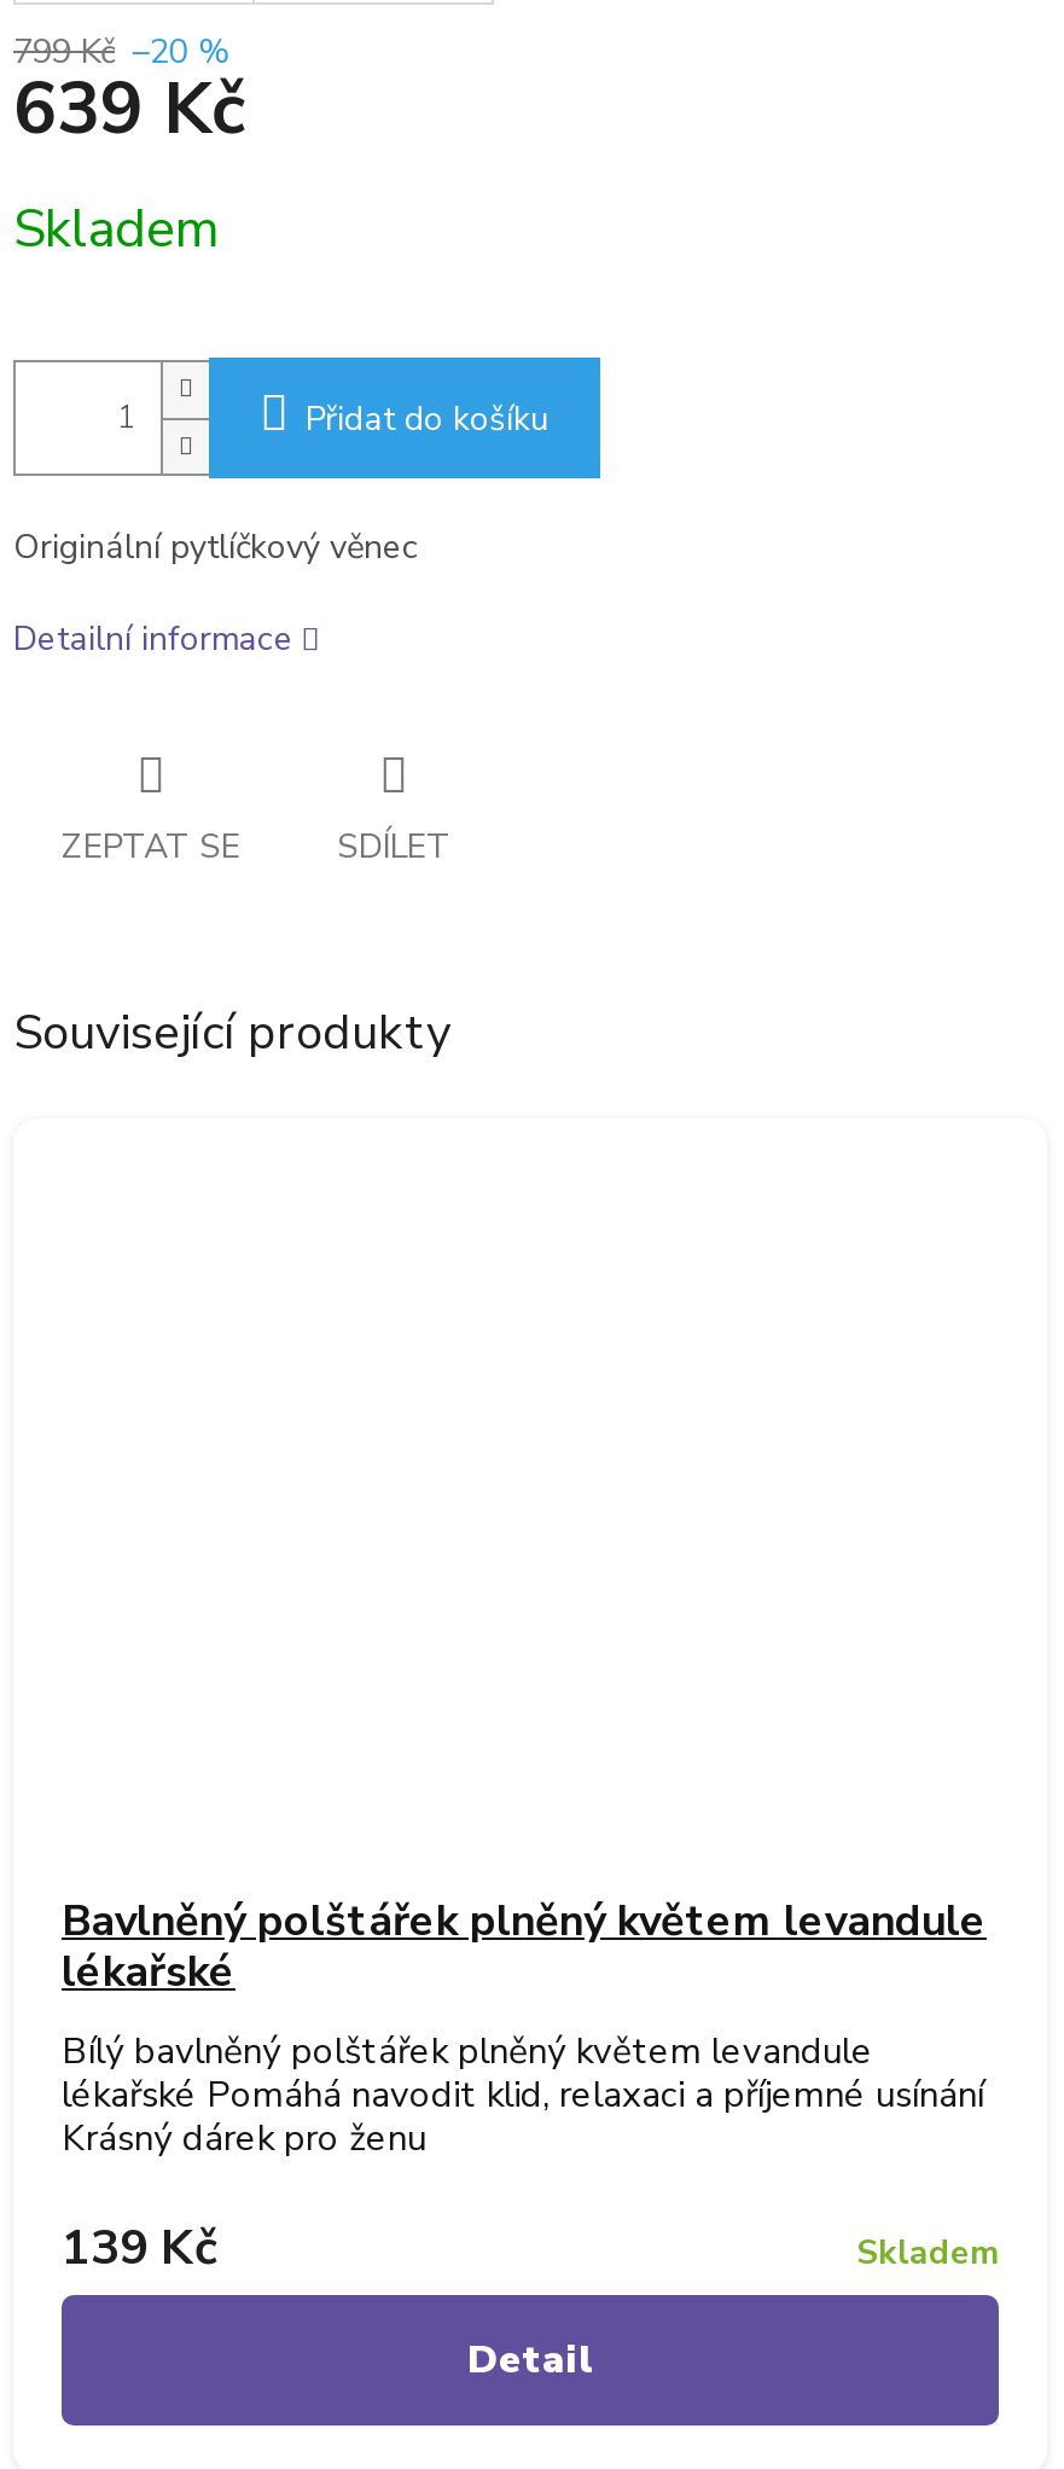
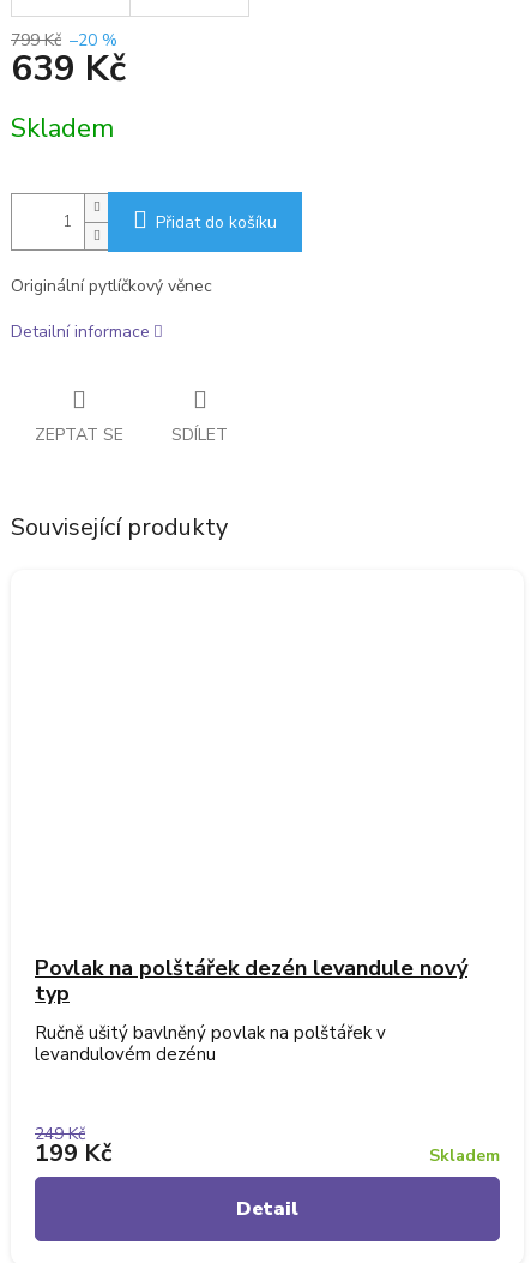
- Bavlněný polštářek plněný květem levandule
- lékařské
+ Povlak na polštářek dezén levandule nový
+ typ

- Bílý bavlněný polštářek plněný květem levandule
- lékařské Pomáhá navodit klid, relaxaci a příjemné usínání
- Krásný dárek pro ženu
+ Ručně ušitý bavlněný povlak na polštářek v
+ levandulovém dezénu

- 139 Kč
+ 249 Kč
+ 199 Kč
